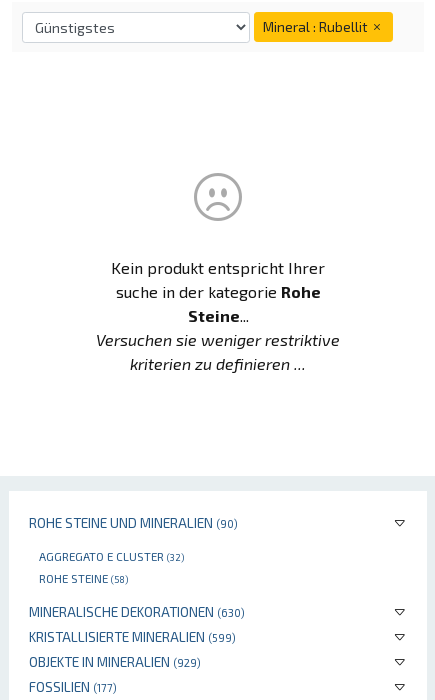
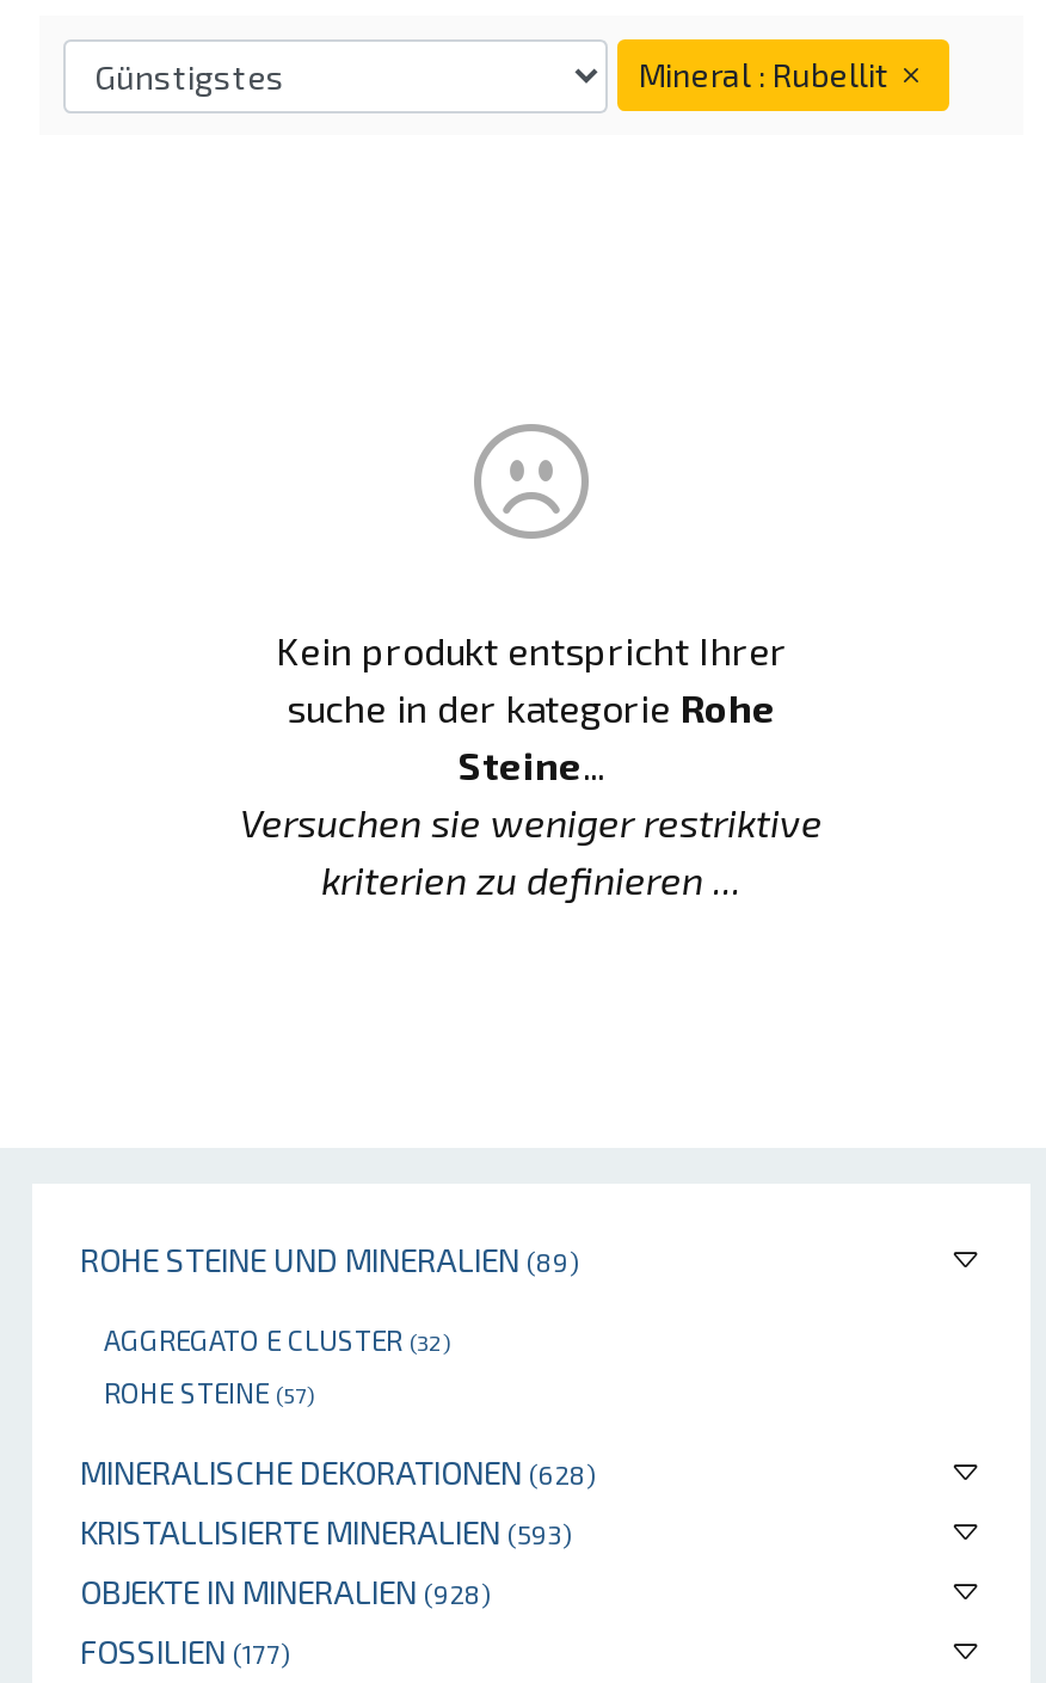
- ROHE STEINE UND MINERALIEN (90)
+ ROHE STEINE UND MINERALIEN (89)

- ROHE STEINE (58)
+ ROHE STEINE (57)

- MINERALISCHE DEKORATIONEN (630)
+ MINERALISCHE DEKORATIONEN (628)

- KRISTALLISIERTE MINERALIEN (599)
+ KRISTALLISIERTE MINERALIEN (593)

- OBJEKTE IN MINERALIEN (929)
+ OBJEKTE IN MINERALIEN (928)
